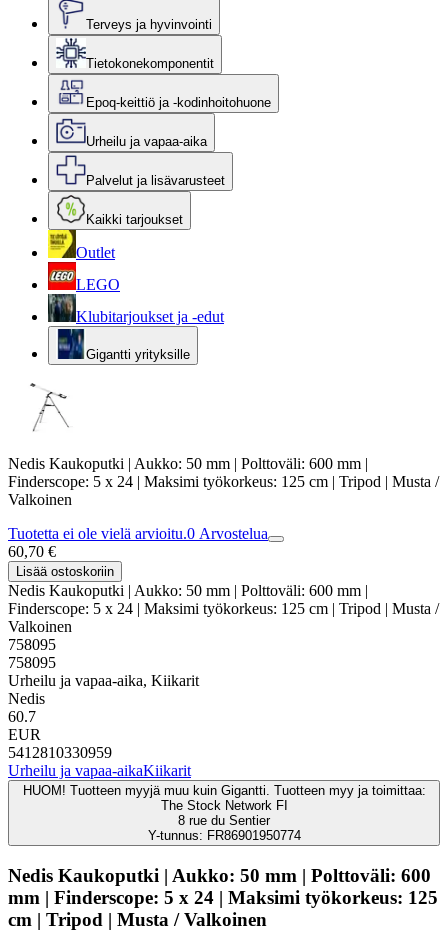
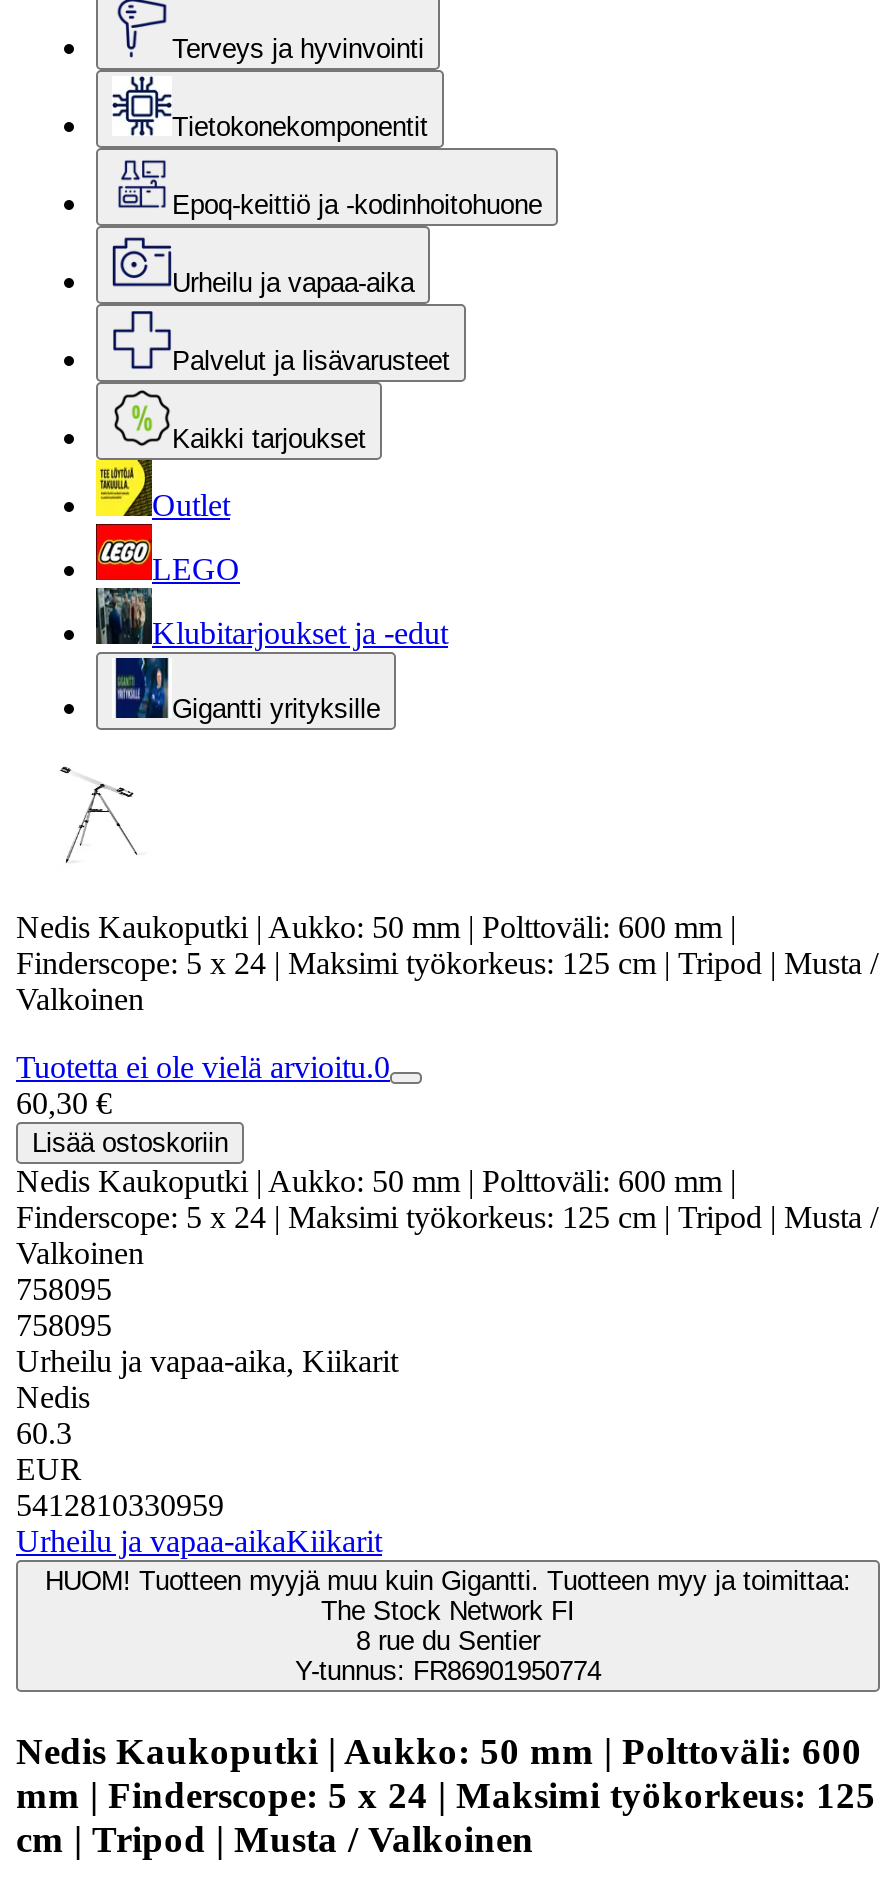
- Tuotetta ei ole vielä arvioitu.0 Arvostelua
- 60,70 €
+ Tuotetta ei ole vielä arvioitu.0
+ 60,30 €

- 60.7
+ 60.3
